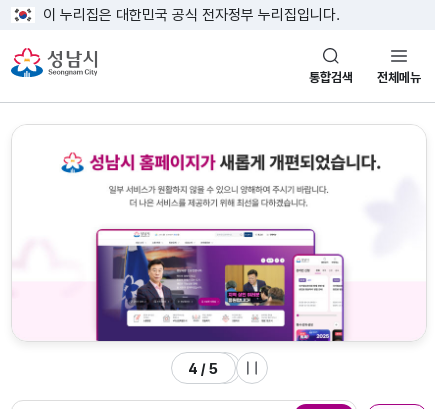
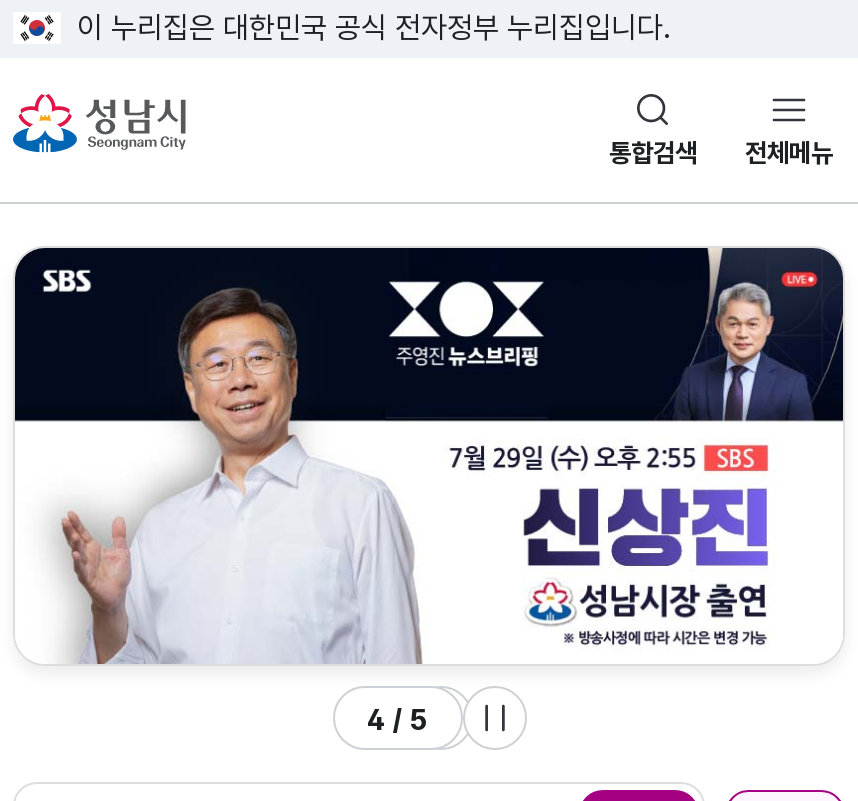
- [image]
+ [image]
